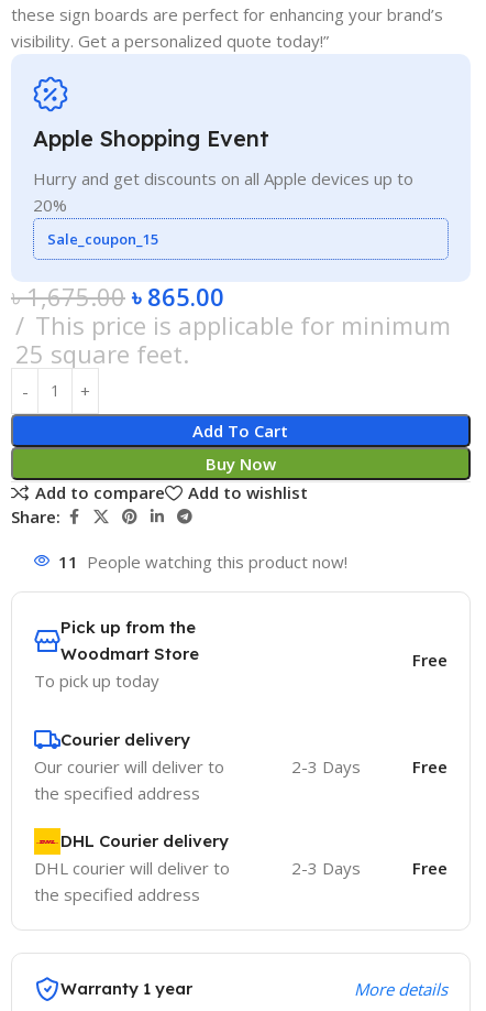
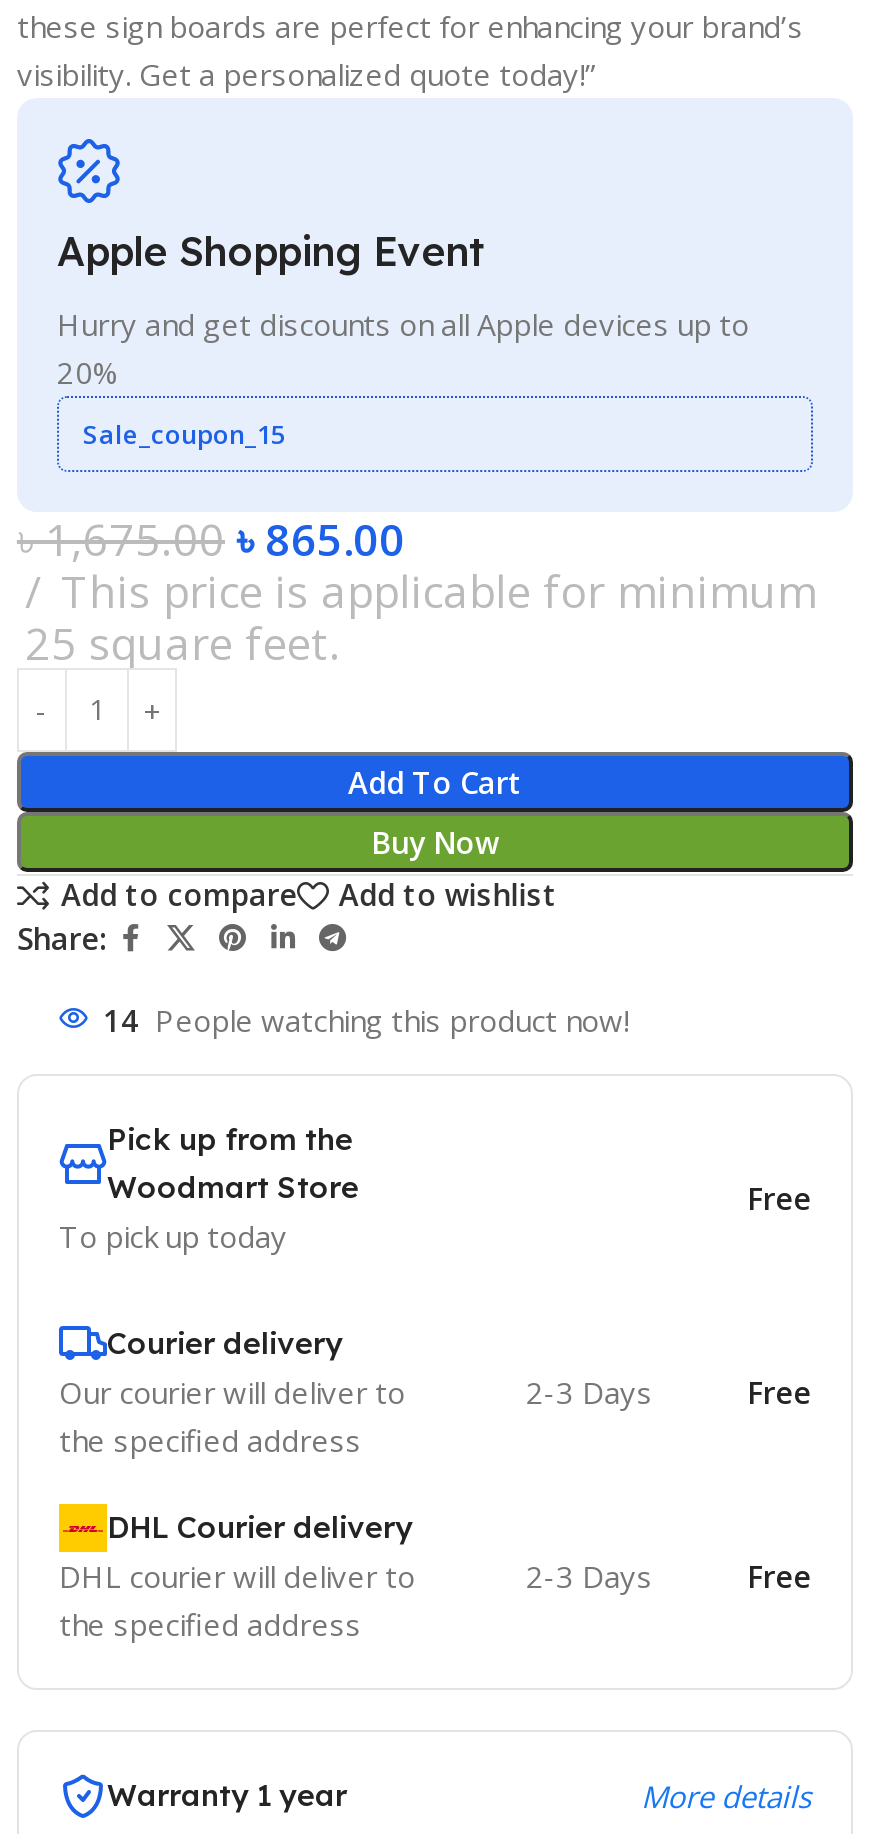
- 11 People watching this product now!
+ 14 People watching this product now!
